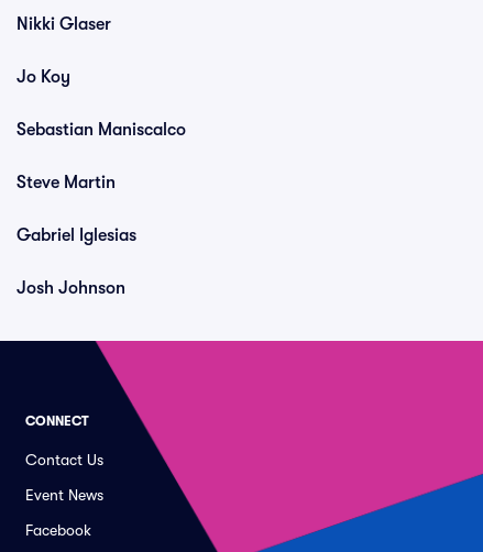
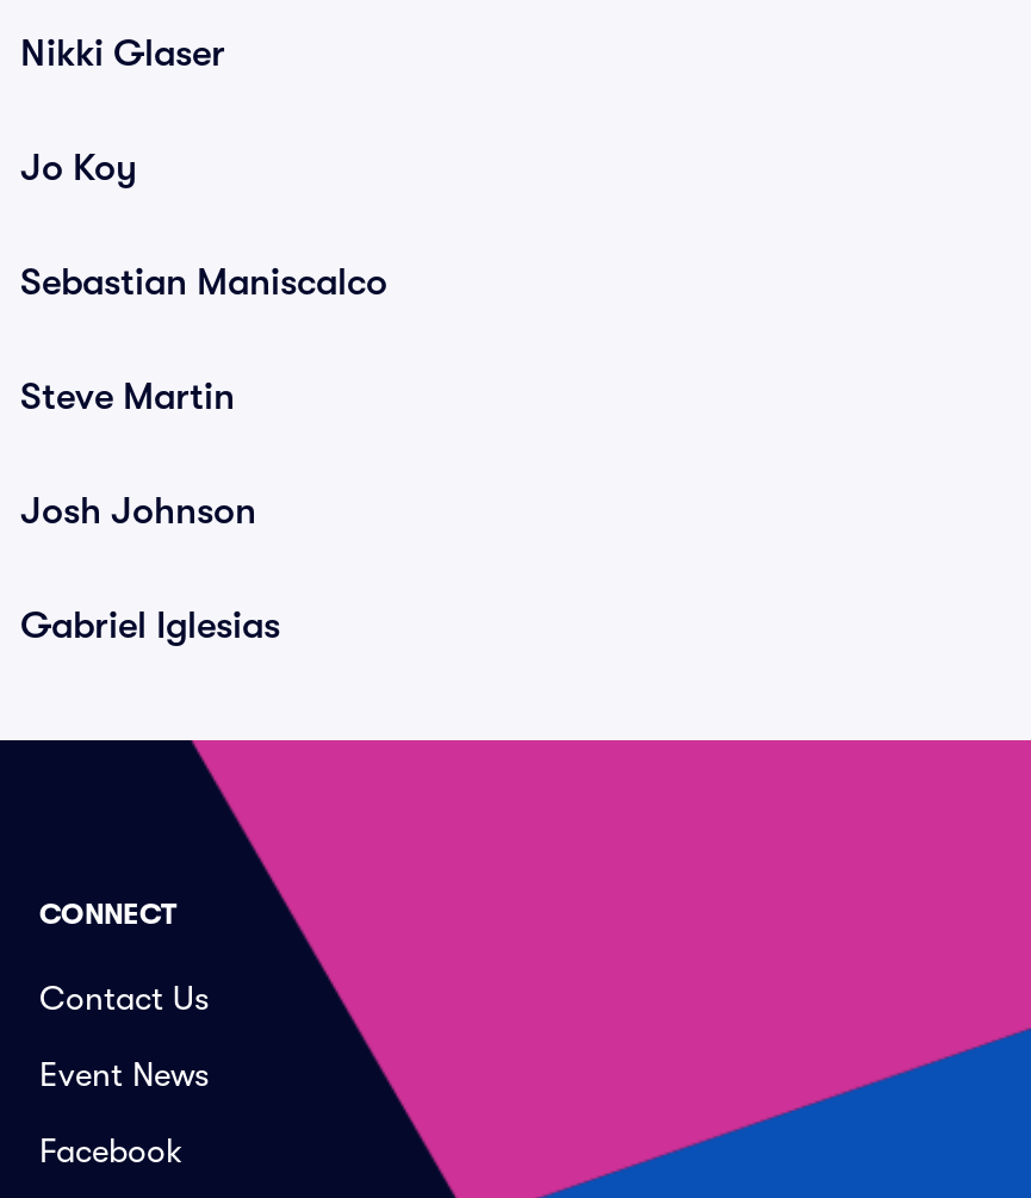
moved down: Gabriel Iglesias

moved up: Josh Johnson
